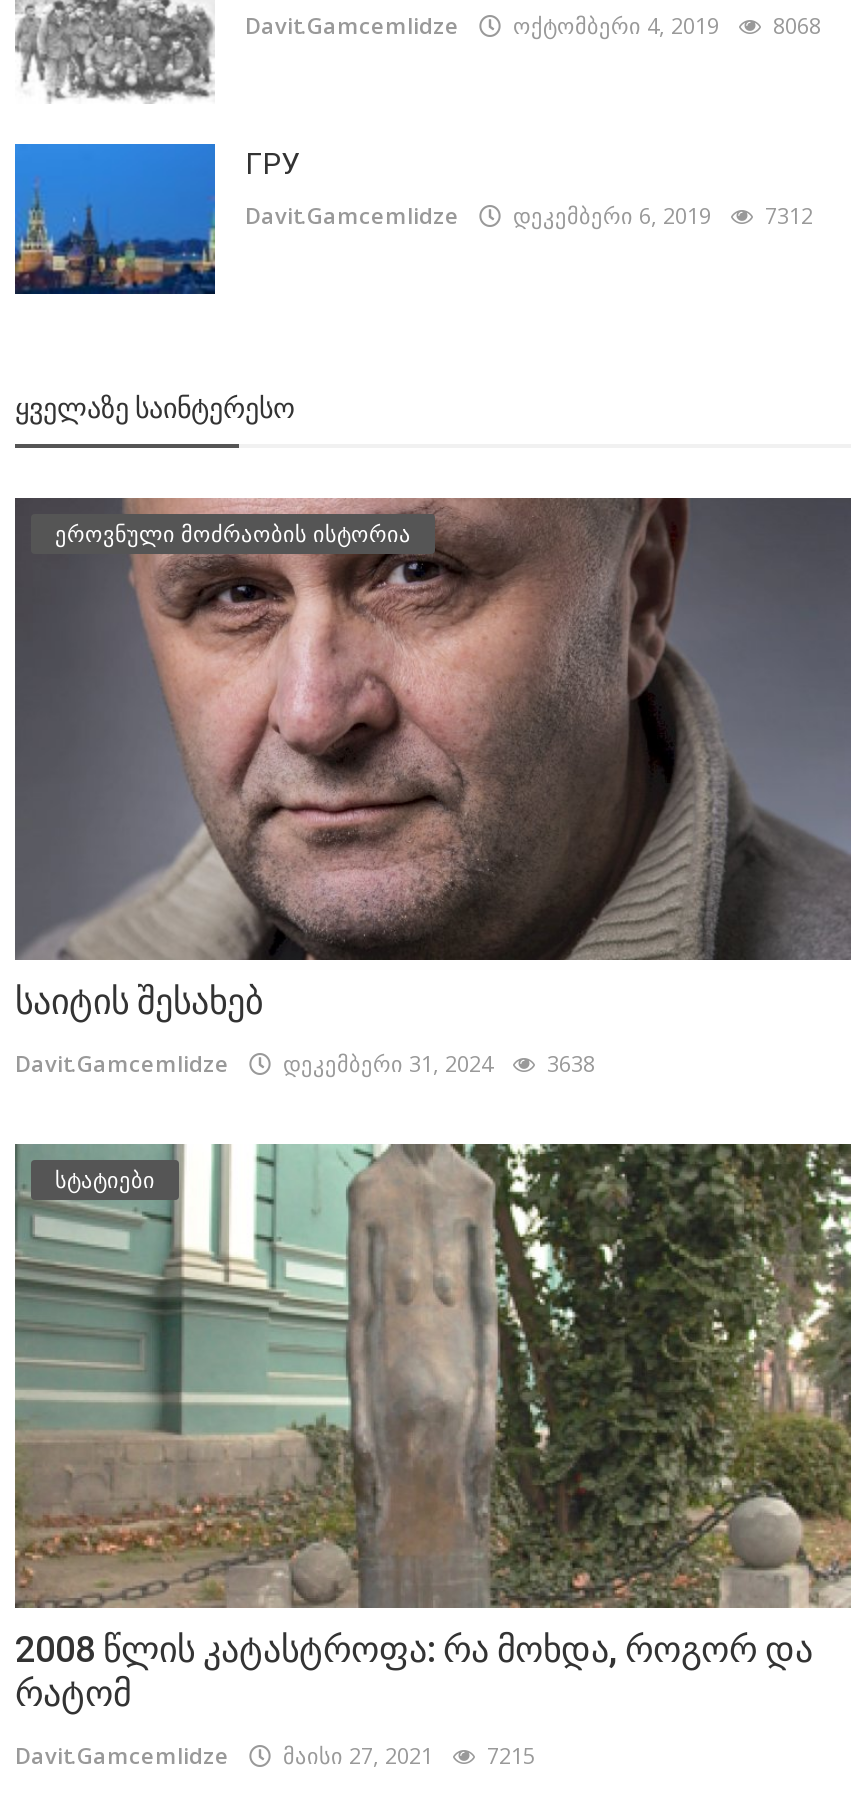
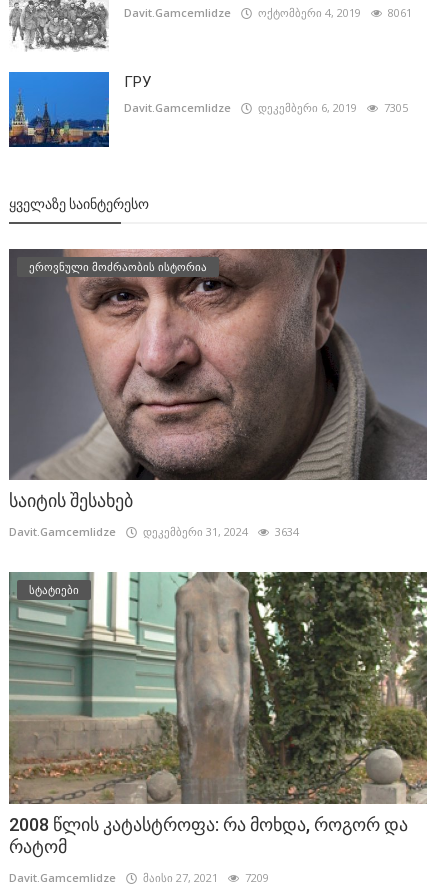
- Davit.Gamcemlidze ოქტომბერი 4, 2019 8068
+ Davit.Gamcemlidze ოქტომბერი 4, 2019 8061

- Davit.Gamcemlidze დეკემბერი 6, 2019 7312
+ Davit.Gamcemlidze დეკემბერი 6, 2019 7305

- Davit.Gamcemlidze დეკემბერი 31, 2024 3638
+ Davit.Gamcemlidze დეკემბერი 31, 2024 3634

- Davit.Gamcemlidze მაისი 27, 2021 7215
+ Davit.Gamcemlidze მაისი 27, 2021 7209
